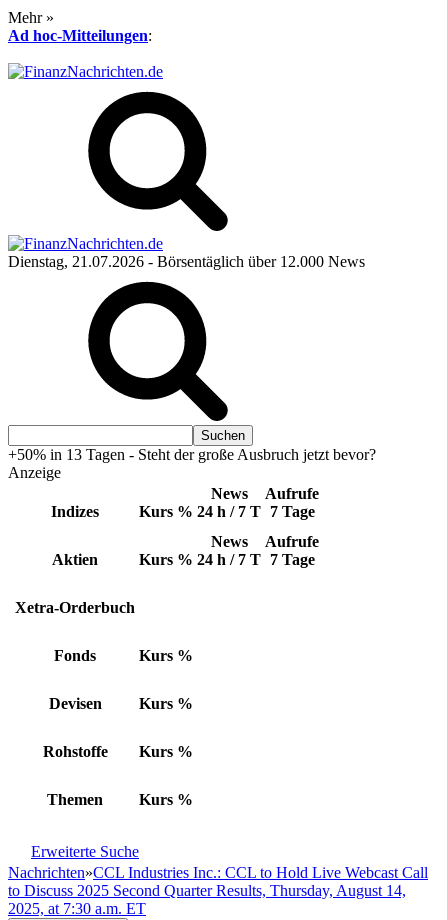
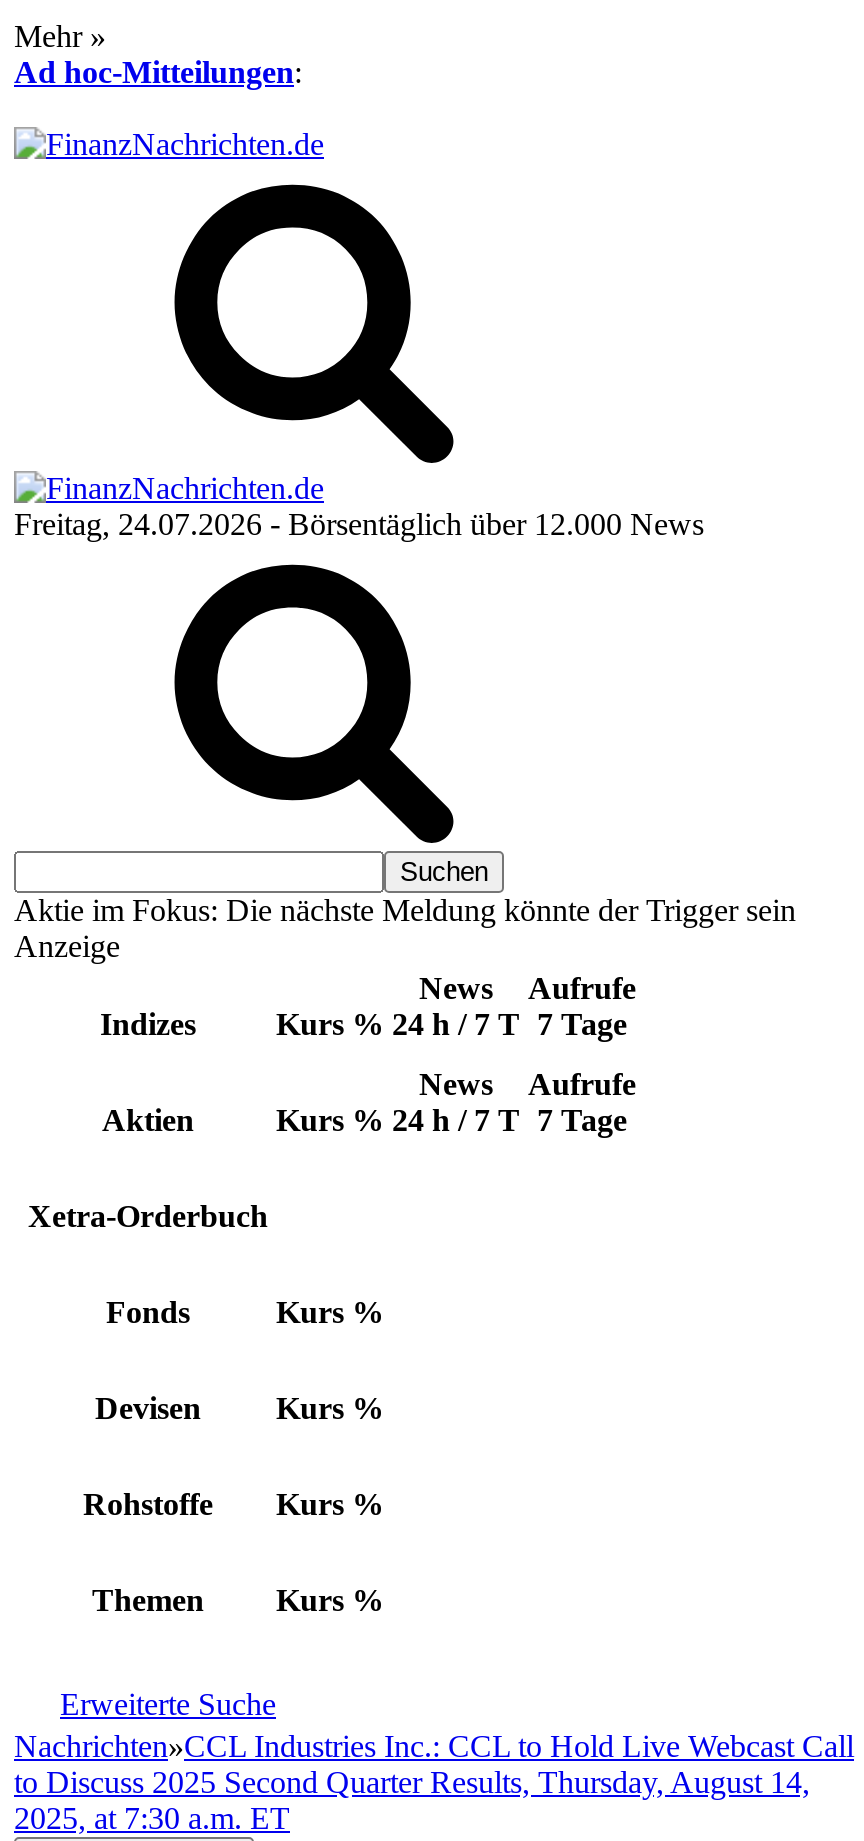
- Dienstag, 21.07.2026 - Börsentäglich über 12.000 News
+ Freitag, 24.07.2026 - Börsentäglich über 12.000 News

- +50% in 13 Tagen - Steht der große Ausbruch jetzt bevor?
+ Aktie im Fokus: Die nächste Meldung könnte der Trigger sein
